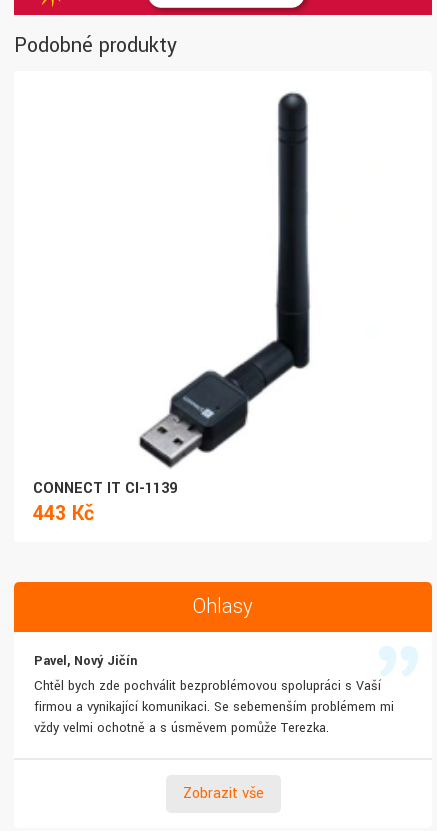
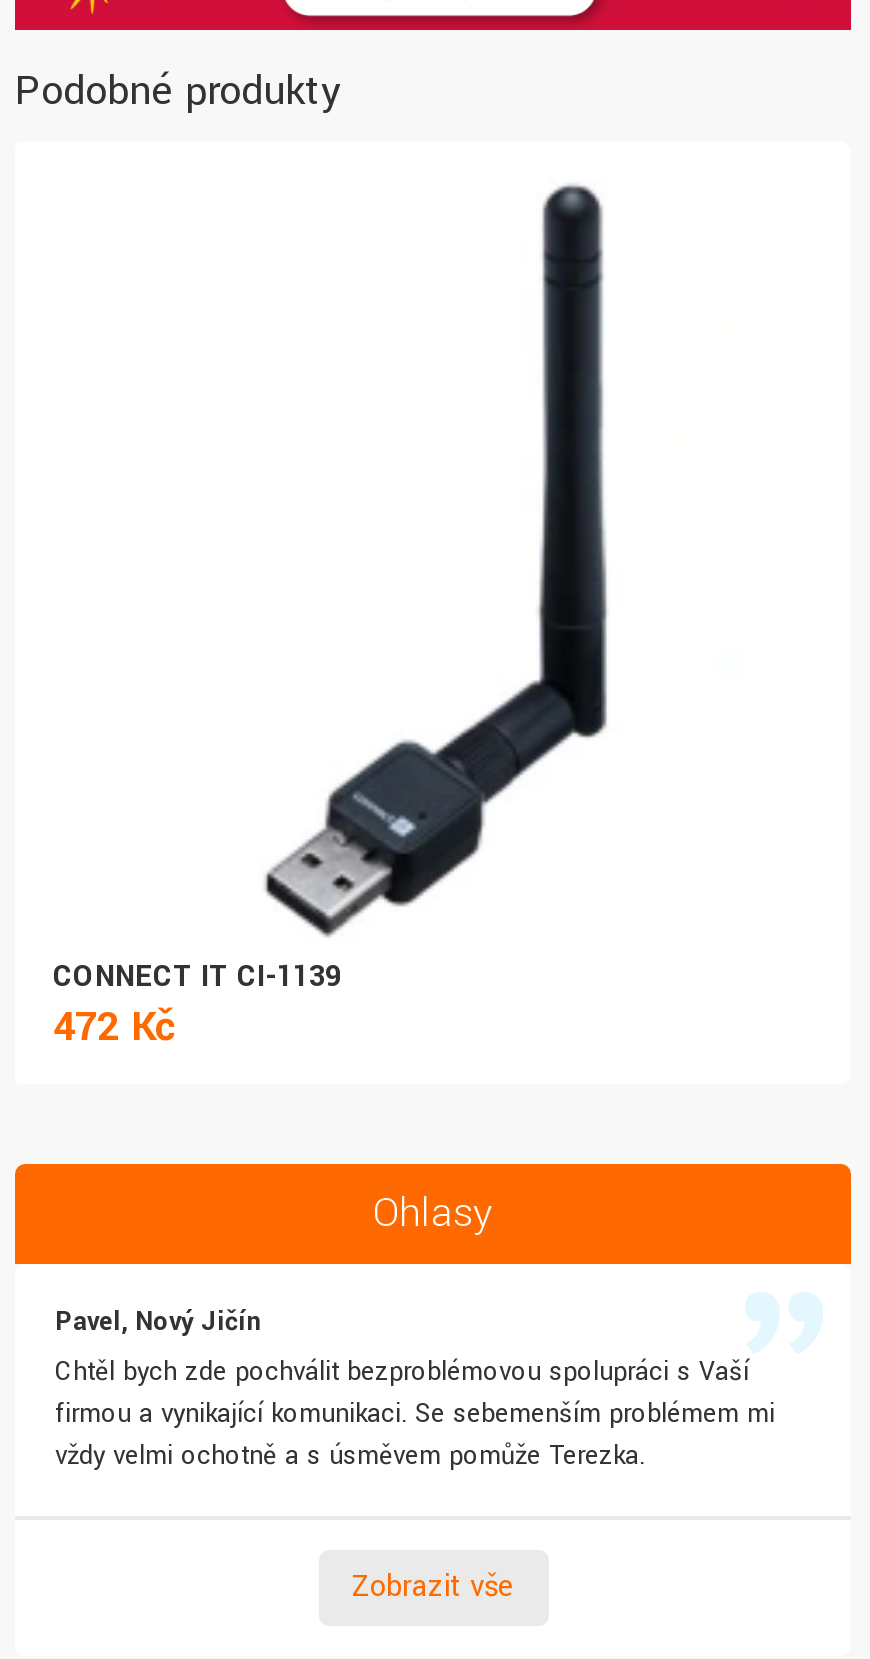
- 443 Kč
+ 472 Kč
